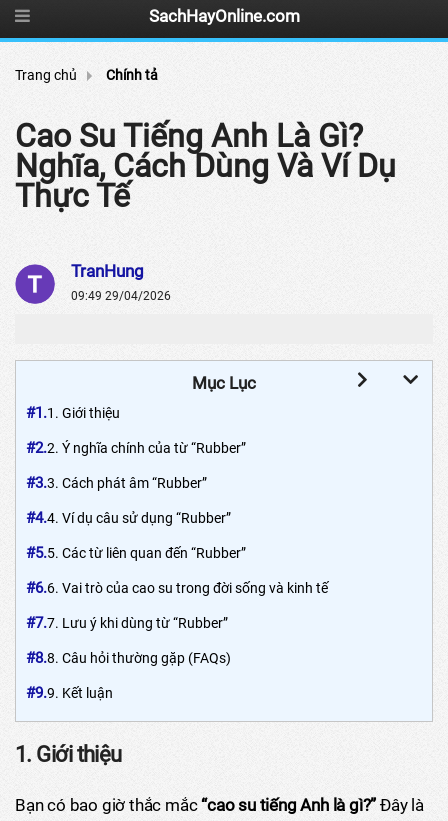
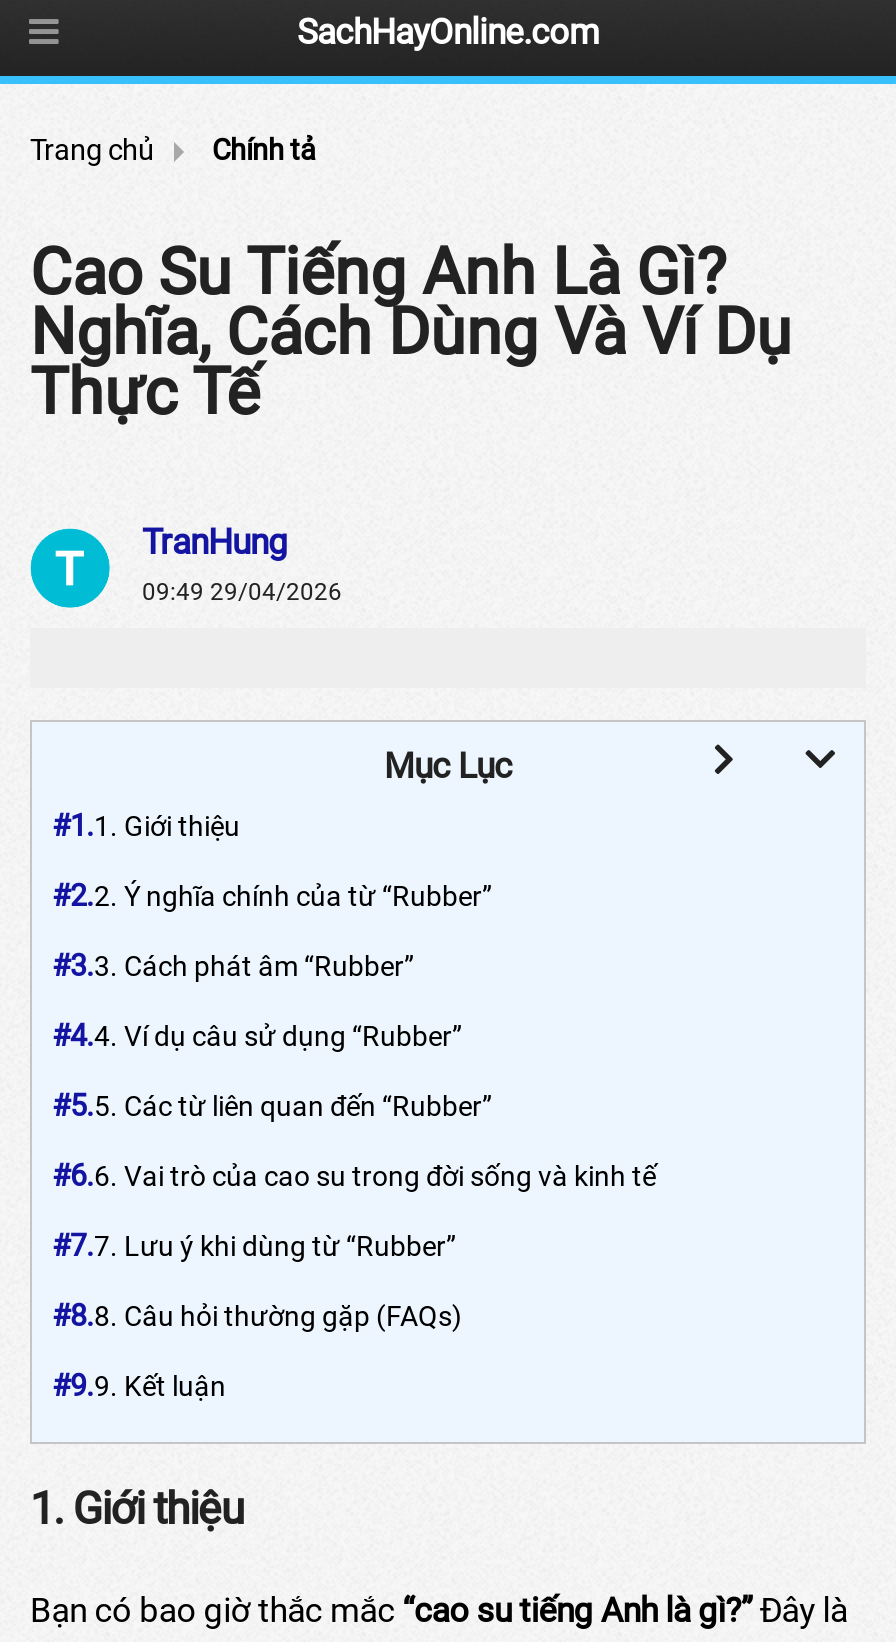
- [image]
+ [image]
